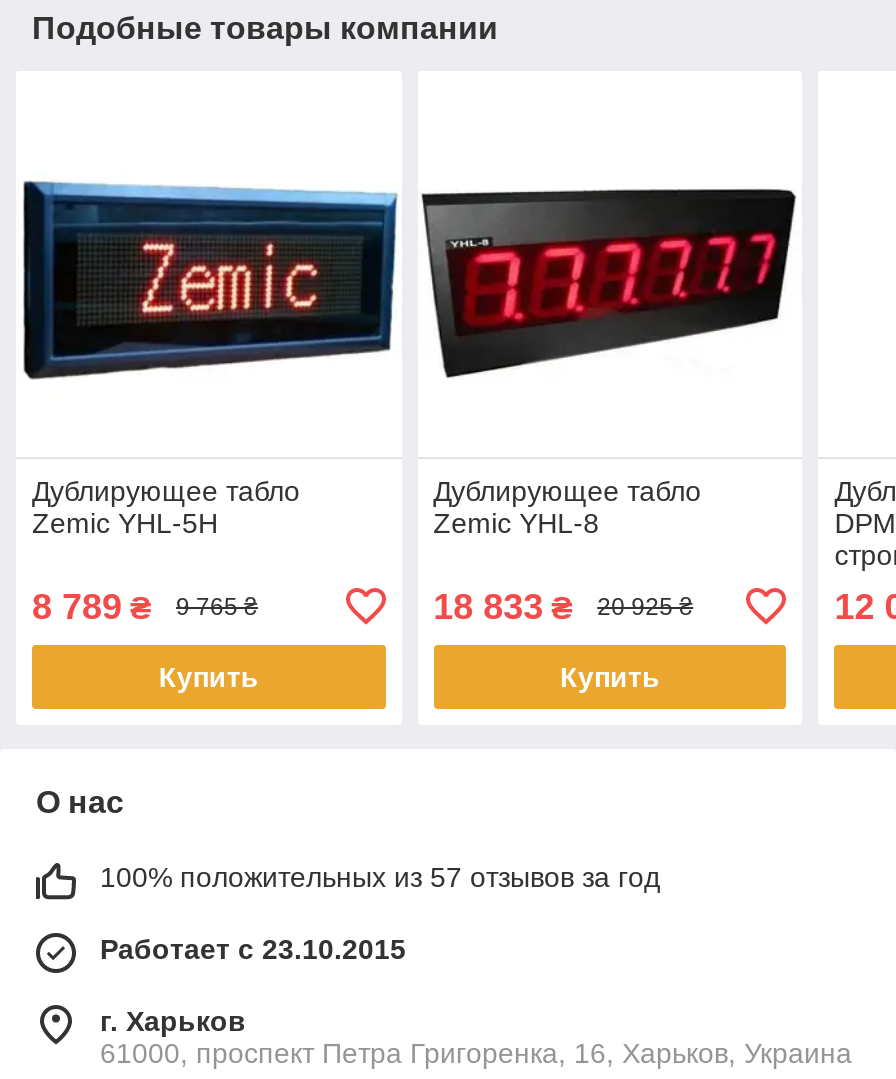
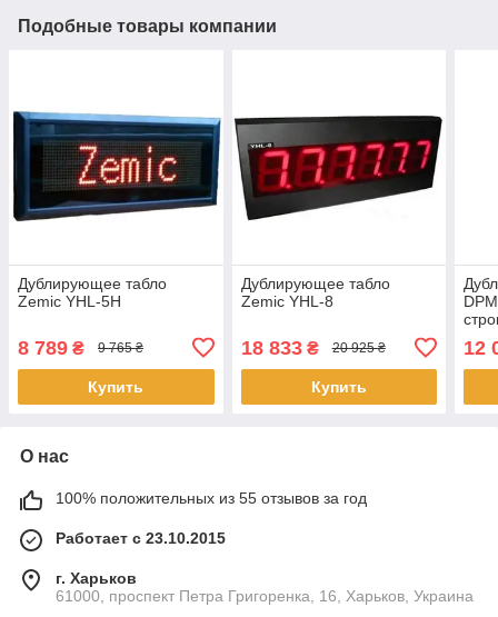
- 100% положительных из 57 отзывов за год
+ 100% положительных из 55 отзывов за год
